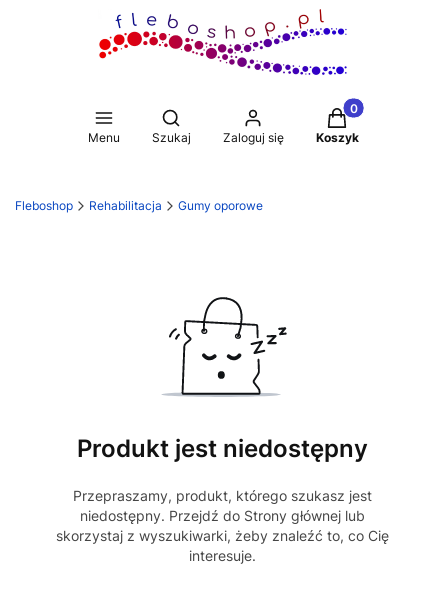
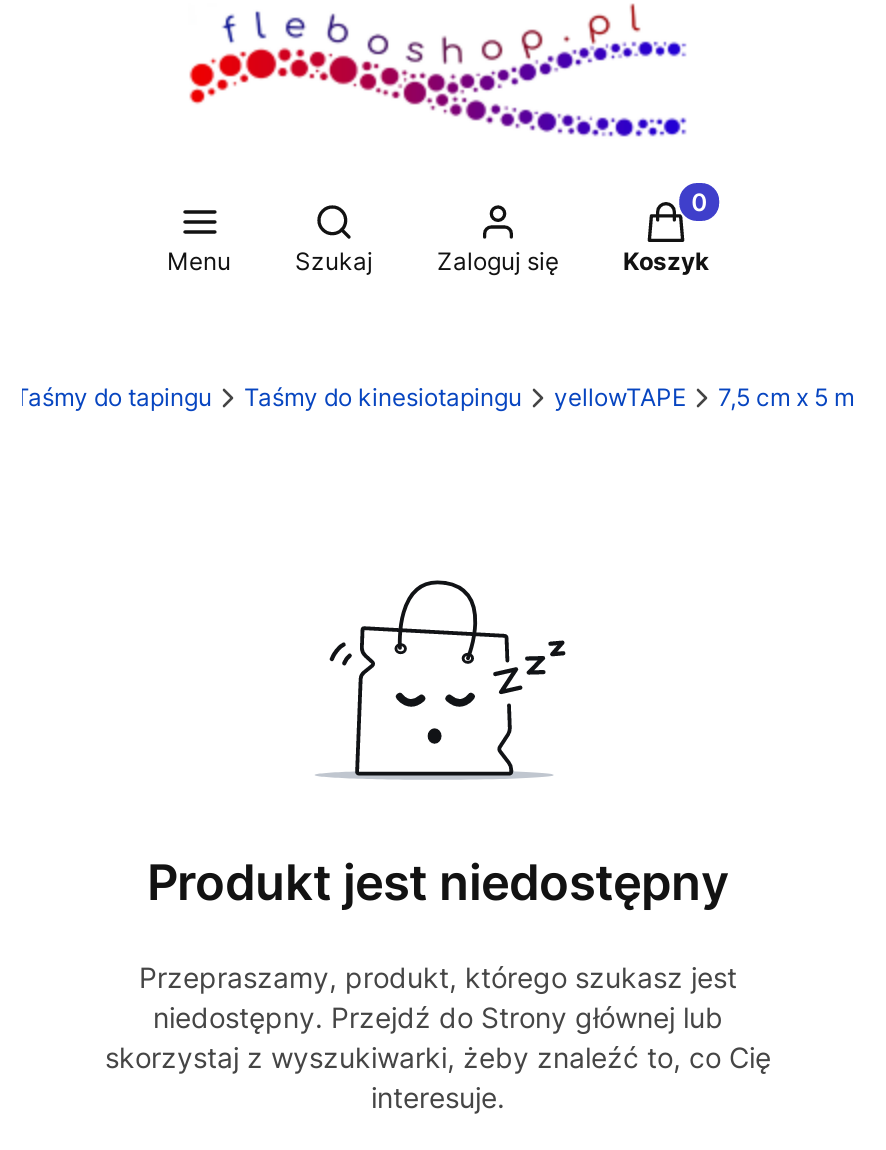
- Fleboshop
- Rehabilitacja
- Gumy oporowe
+ Taśmy do tapingu
+ Taśmy do kinesiotapingu
+ yellowTAPE
+ 7,5 cm x 5 m
